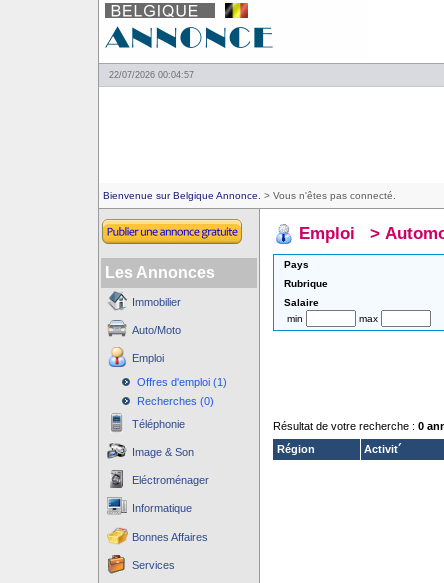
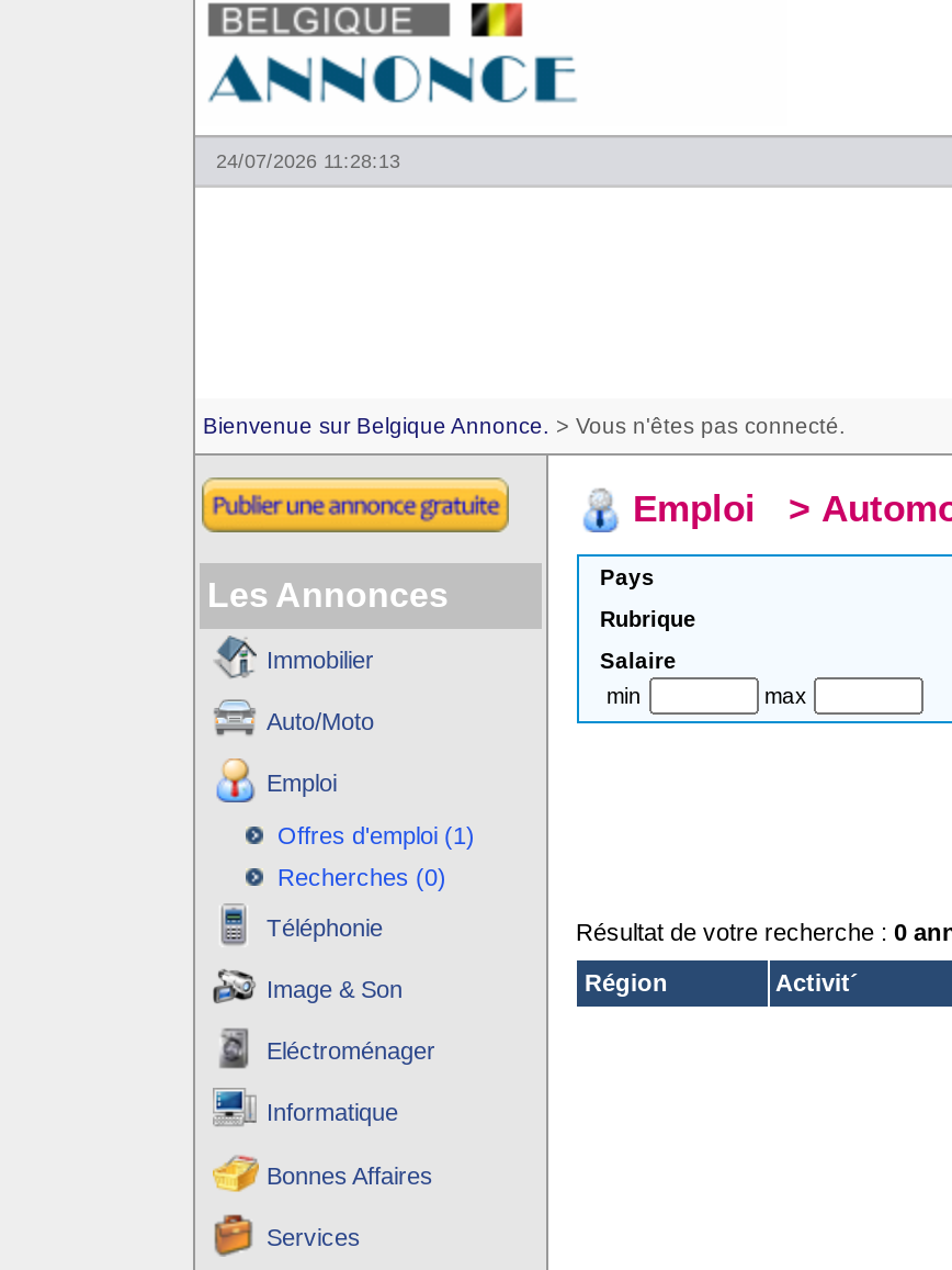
- 22/07/2026 00:04:57
+ 24/07/2026 11:28:13
